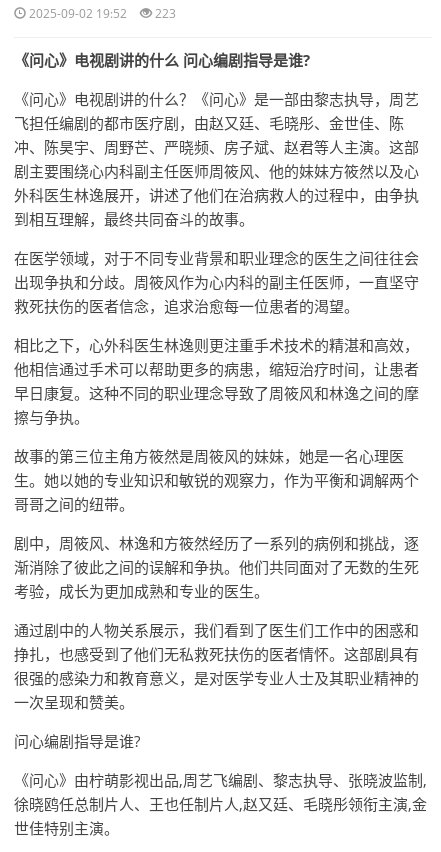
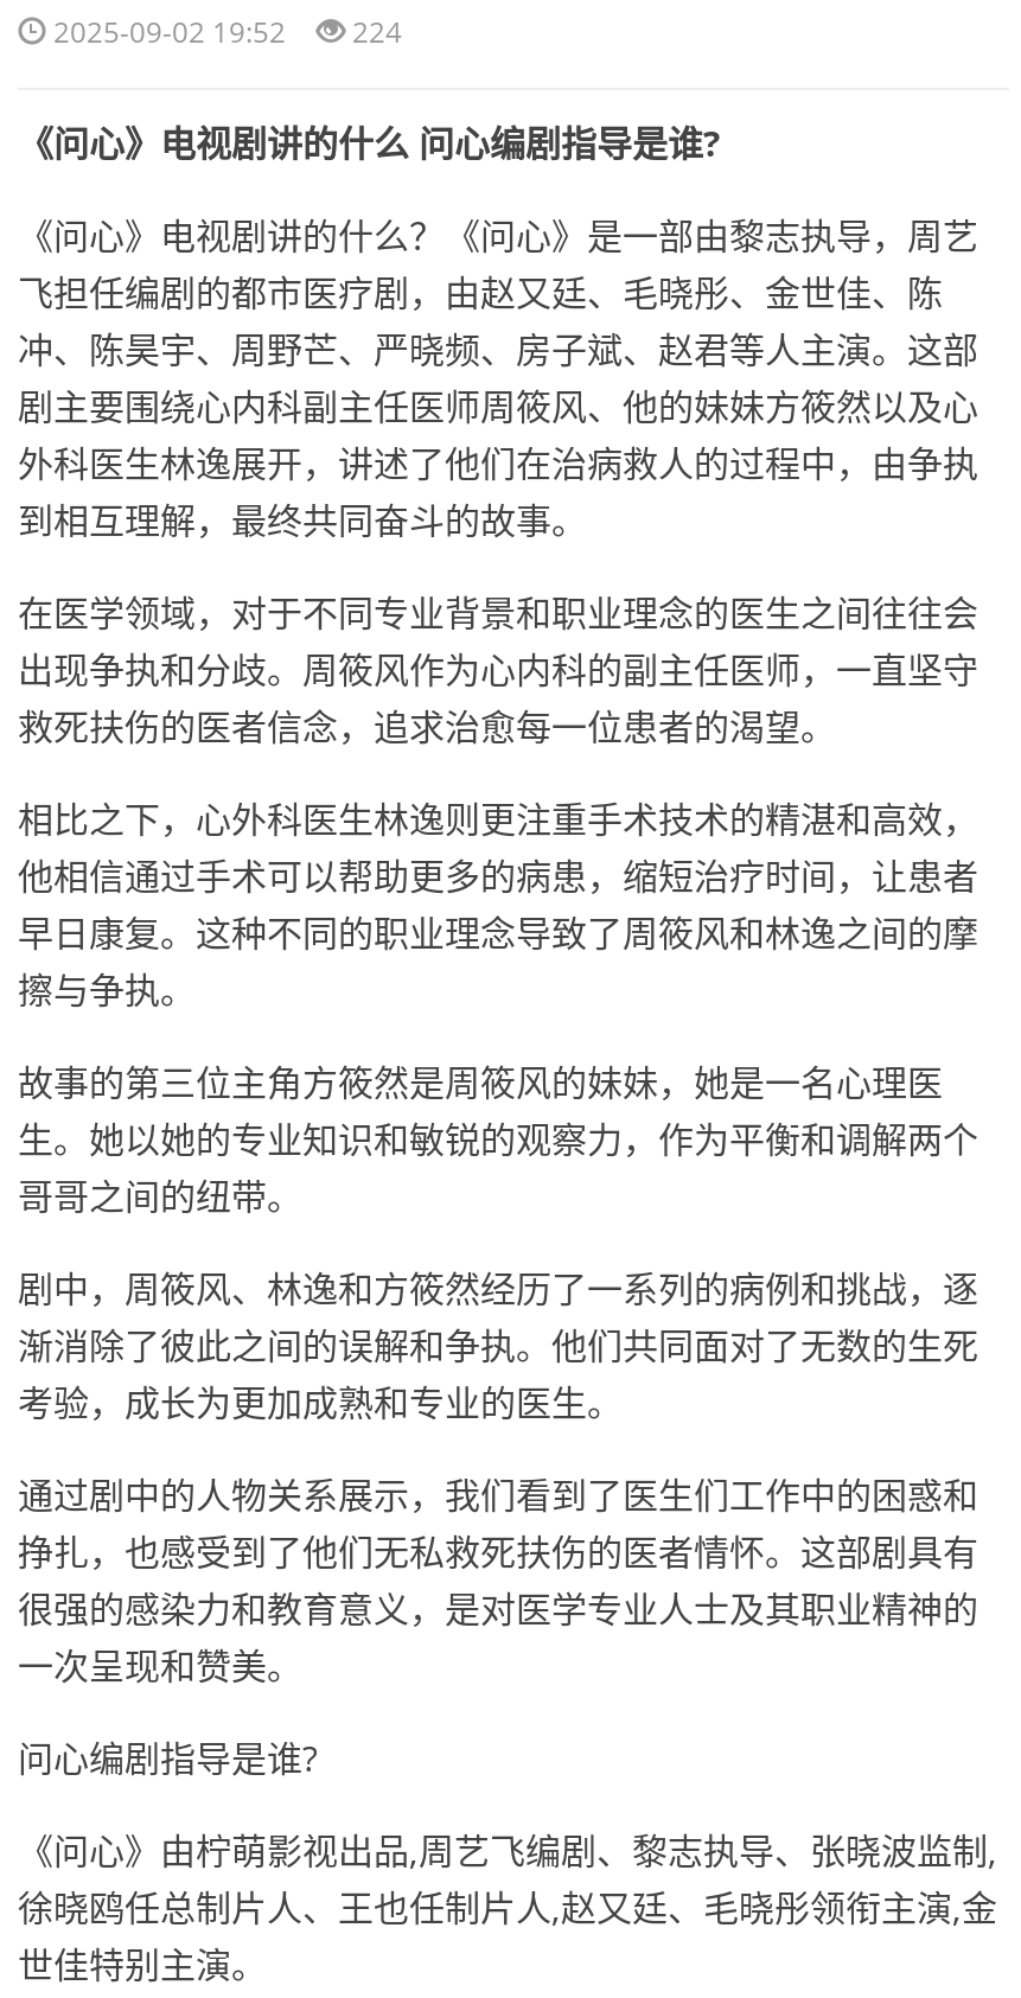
- 2025-09-02 19:52 223
+ 2025-09-02 19:52 224
